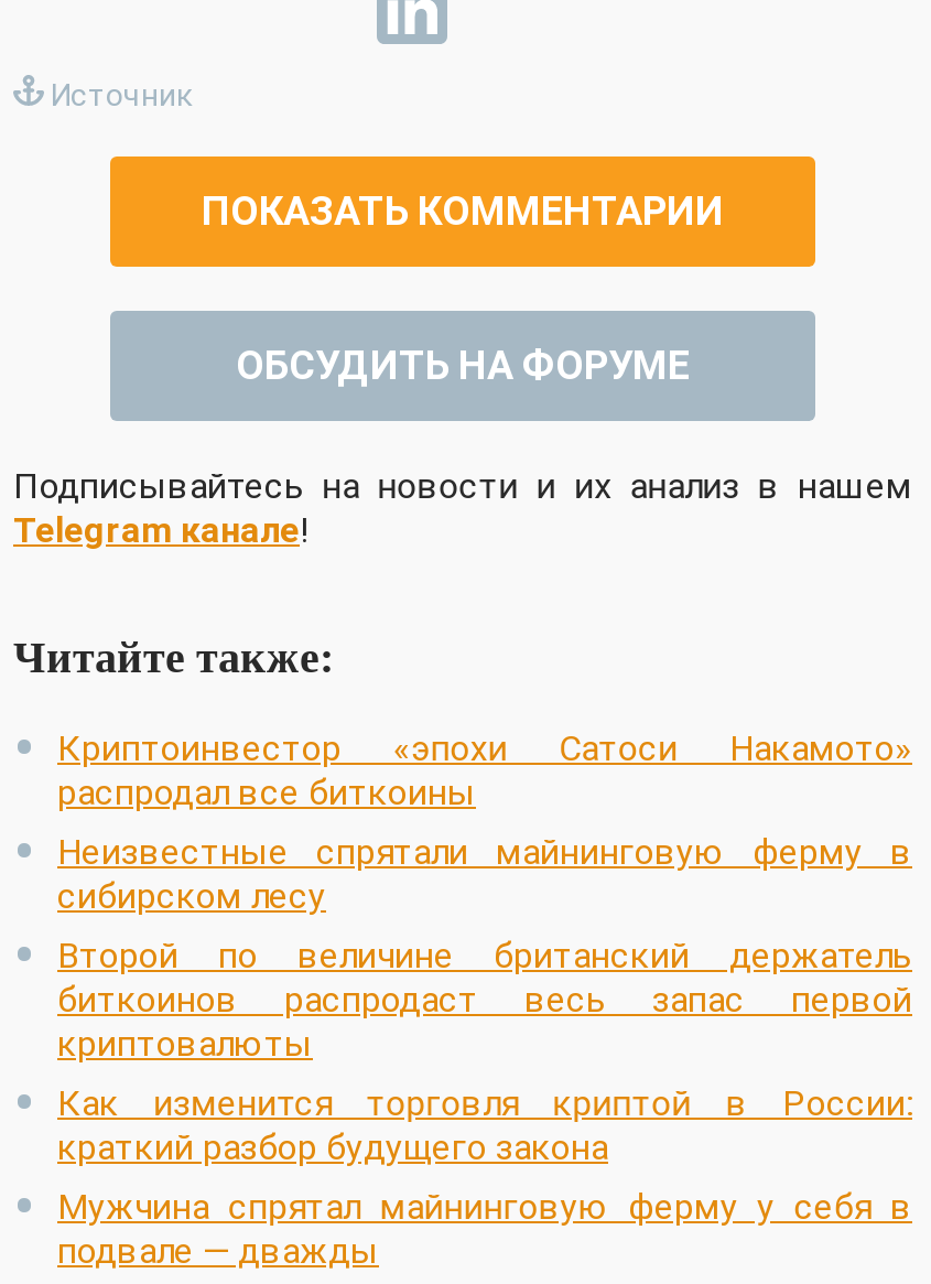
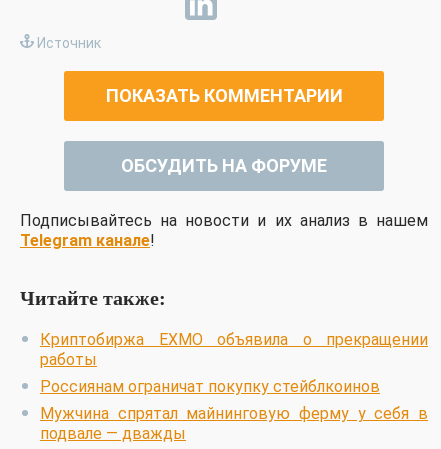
- Криптоинвестор «эпохи Сатоси Накамото»
- распродал все биткоины
- Неизвестные спрятали майнинговую ферму в
- сибирском лесу
- Второй по величине британский держатель
- биткоинов распродаст весь запас первой
- криптовалюты
- Как изменится торговля криптой в России:
- краткий разбор будущего закона
+ Криптобиржа EXMO объявила о прекращении
+ работы
+ Россиянам ограничат покупку стейблкоинов
